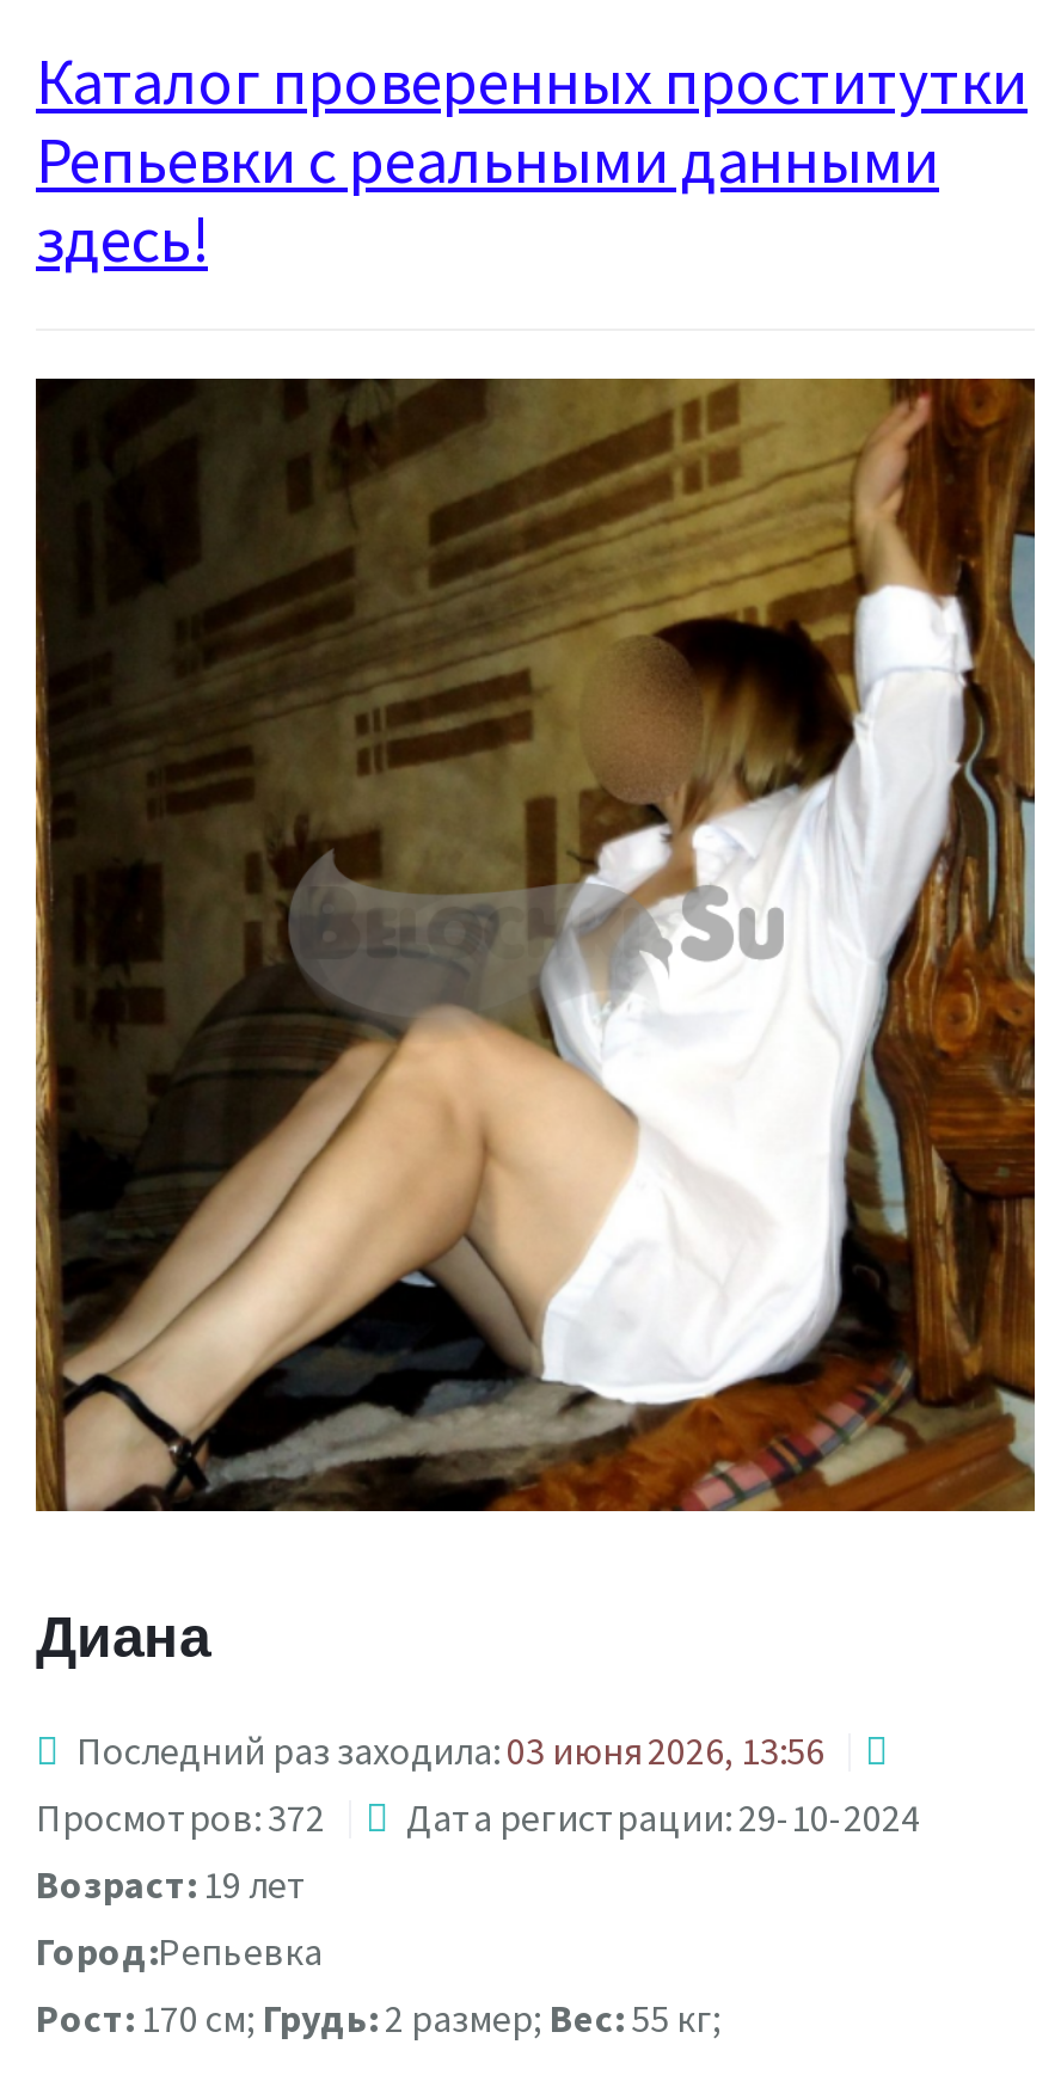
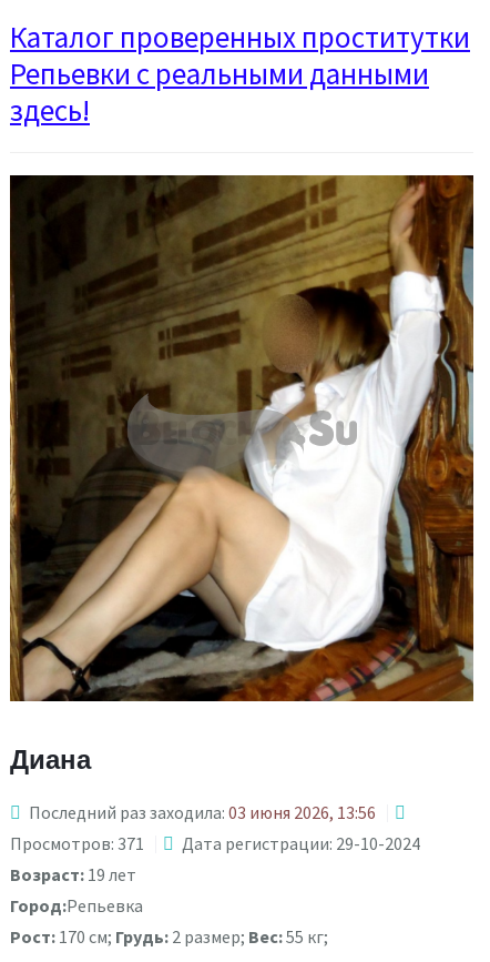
- Просмотров: 372 Дата регистрации: 29-10-2024
+ Просмотров: 371 Дата регистрации: 29-10-2024
